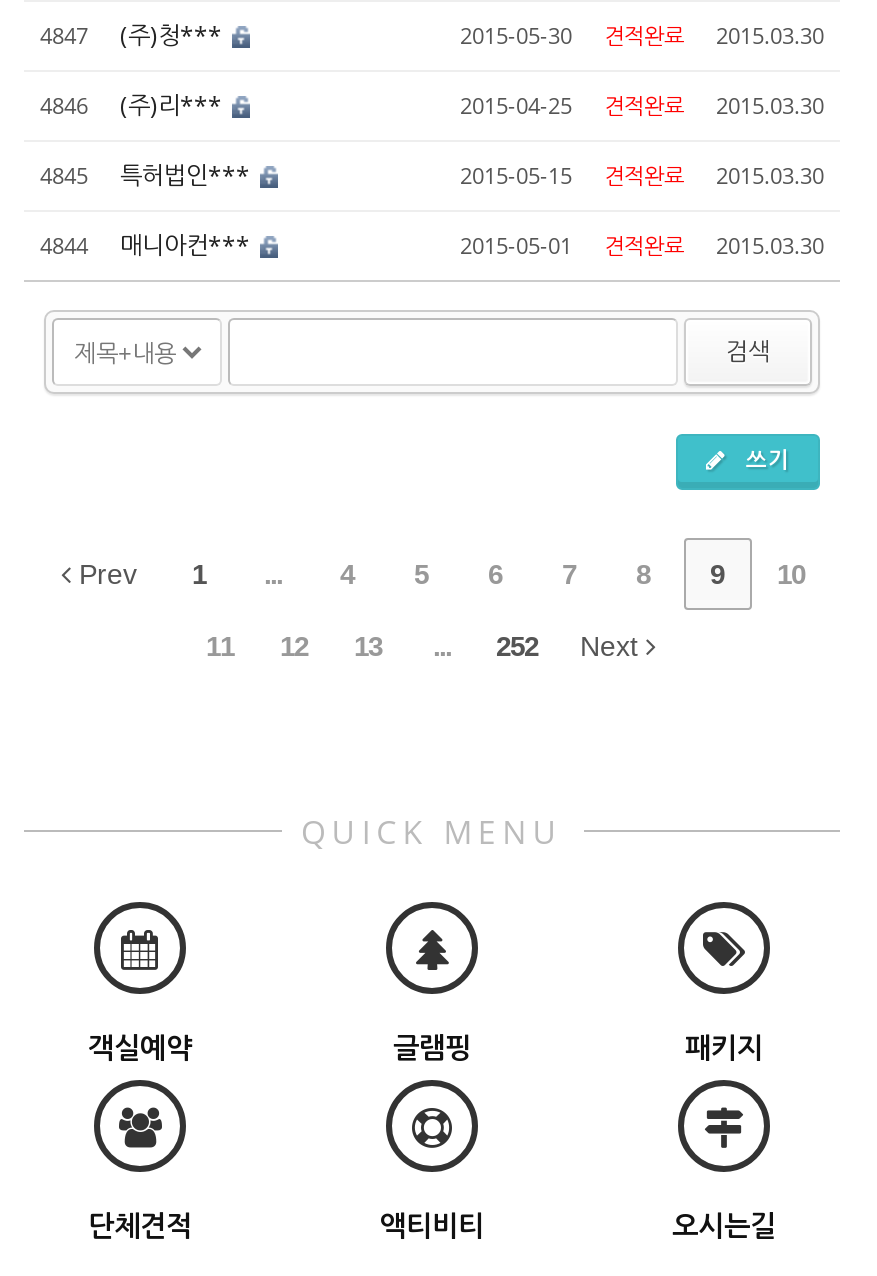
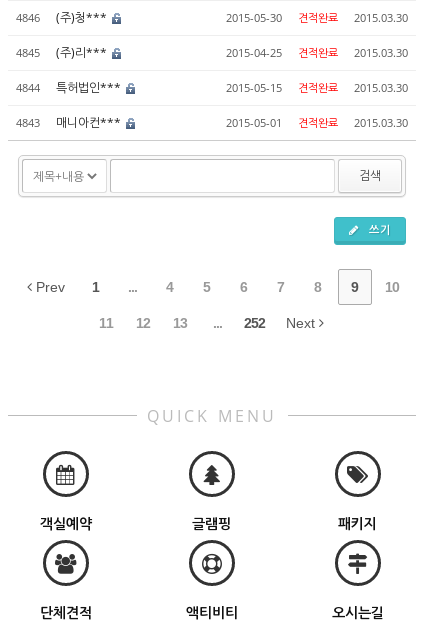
- 4847 (주)청***
+ 4846 (주)청***

- 4846 (주)리***
+ 4845 (주)리***

- 4845 특허법인***
+ 4844 특허법인***

- 4844 매니아컨***
+ 4843 매니아컨***
